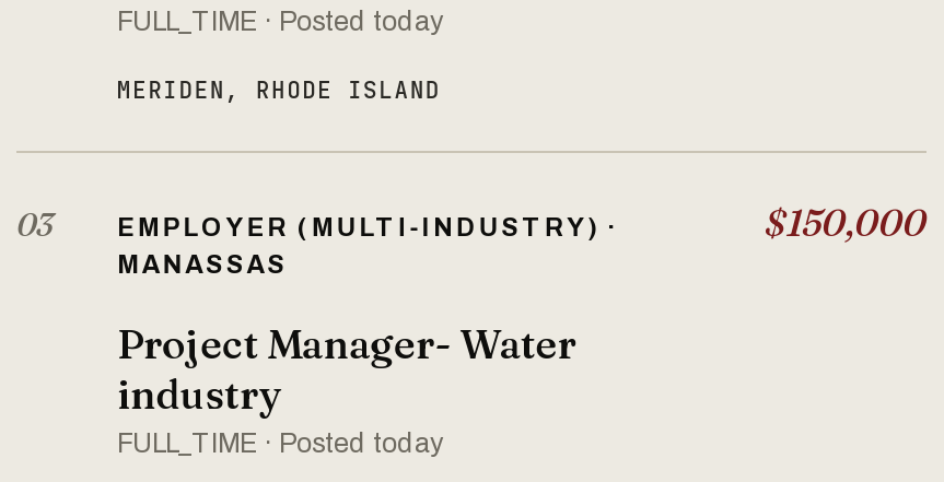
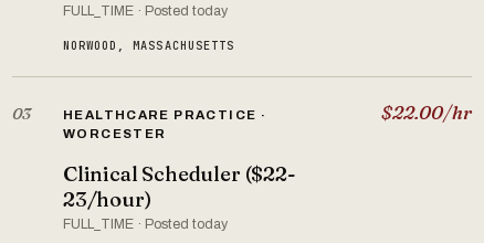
- MERIDEN, RHODE ISLAND
+ NORWOOD, MASSACHUSETTS

- $150,000
+ $22.00/hr

- EMPLOYER (MULTI-INDUSTRY) ·
- MANASSAS
+ HEALTHCARE PRACTICE ·
+ WORCESTER

- Project Manager- Water
- industry
+ Clinical Scheduler ($22-
+ 23/hour)
